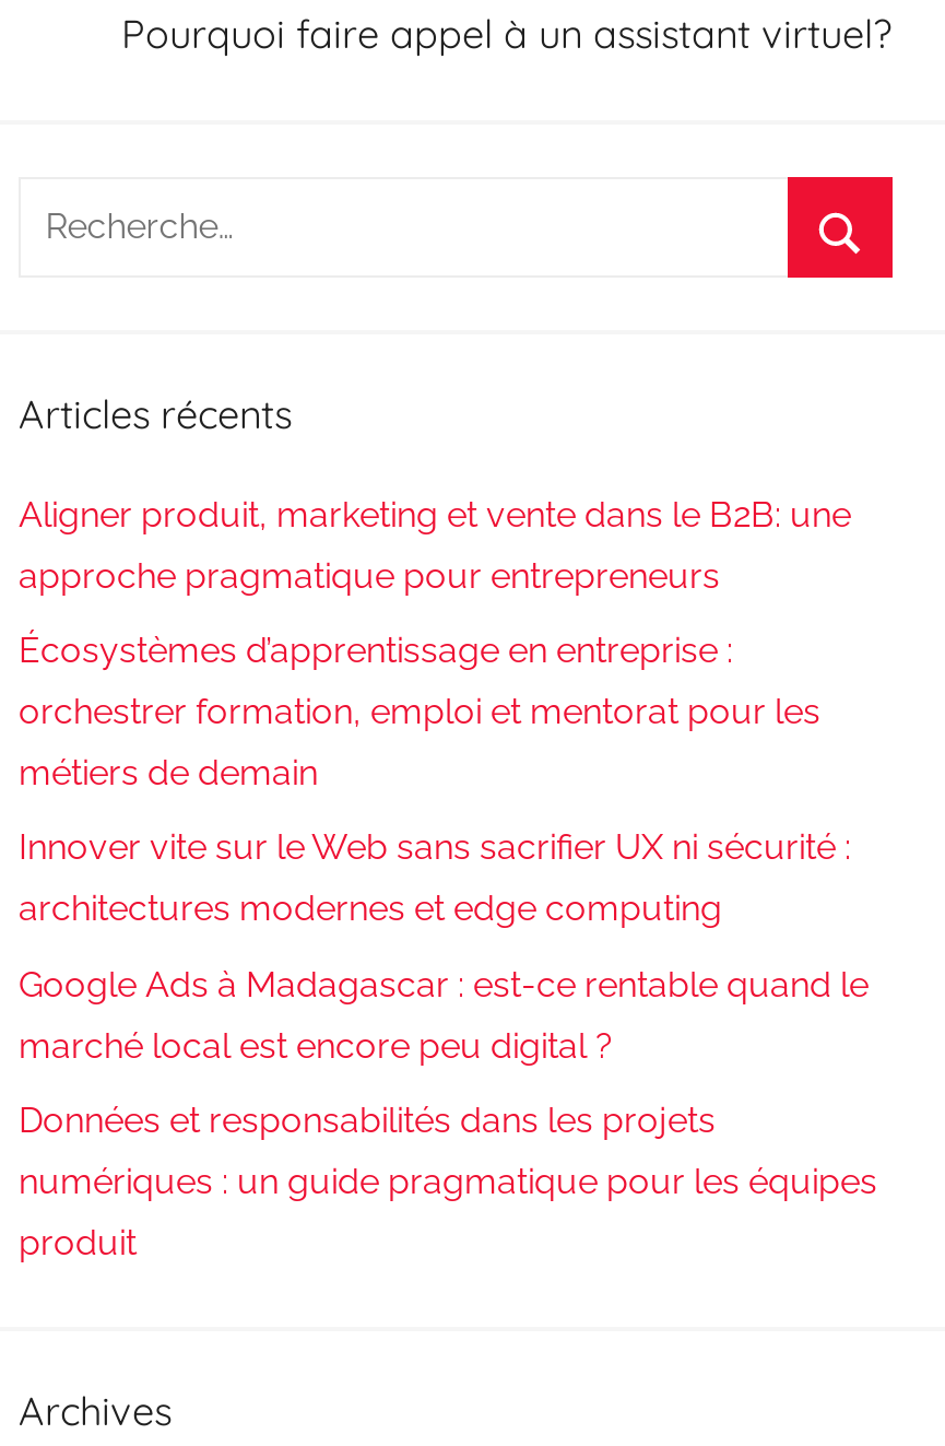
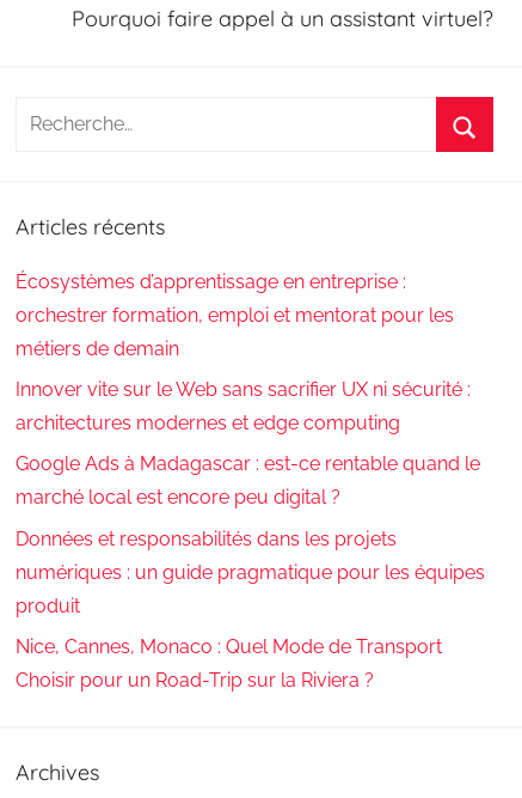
- Aligner produit, marketing et vente dans le B2B: une
- approche pragmatique pour entrepreneurs

moved up: Écosystèmes d’apprentissage en entreprise : | orchestrer formation, emploi et mentorat pour les | métiers de demain | ... | numériques : un guide pragmatique pour les équipes | produit

+ Nice, Cannes, Monaco : Quel Mode de Transport
+ Choisir pour un Road-Trip sur la Riviera ?
